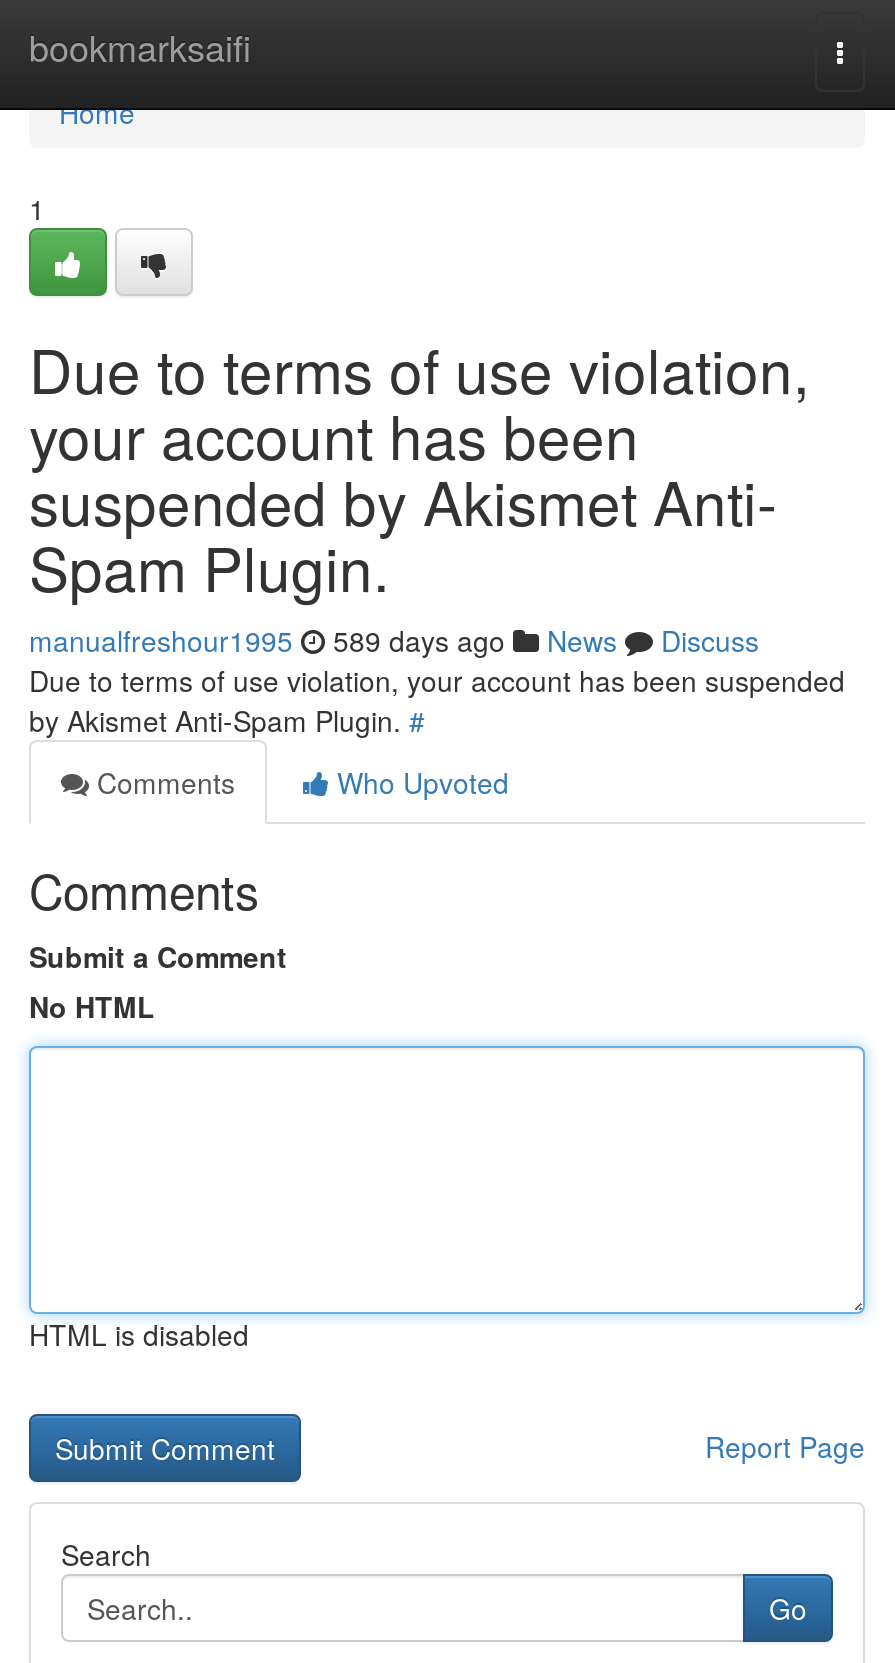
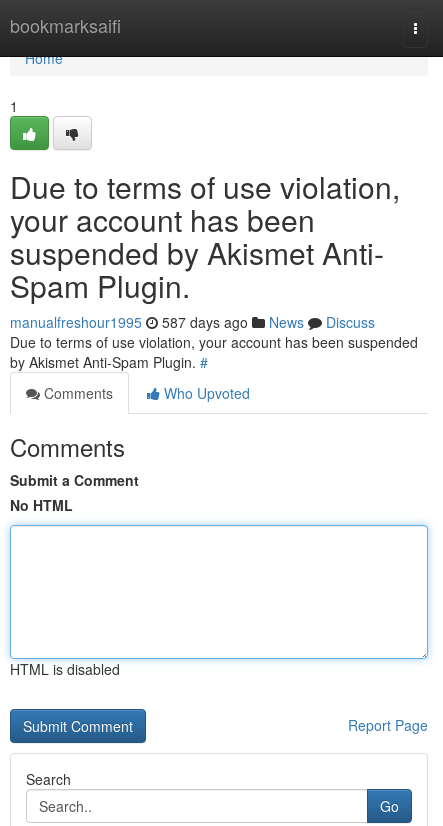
- manualfreshour1995 589 days ago News Discuss
+ manualfreshour1995 587 days ago News Discuss
